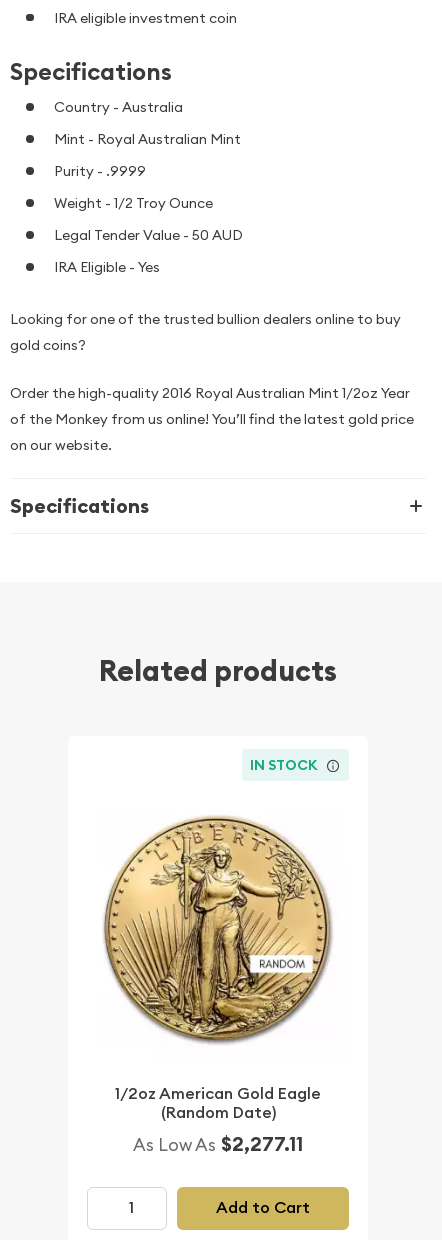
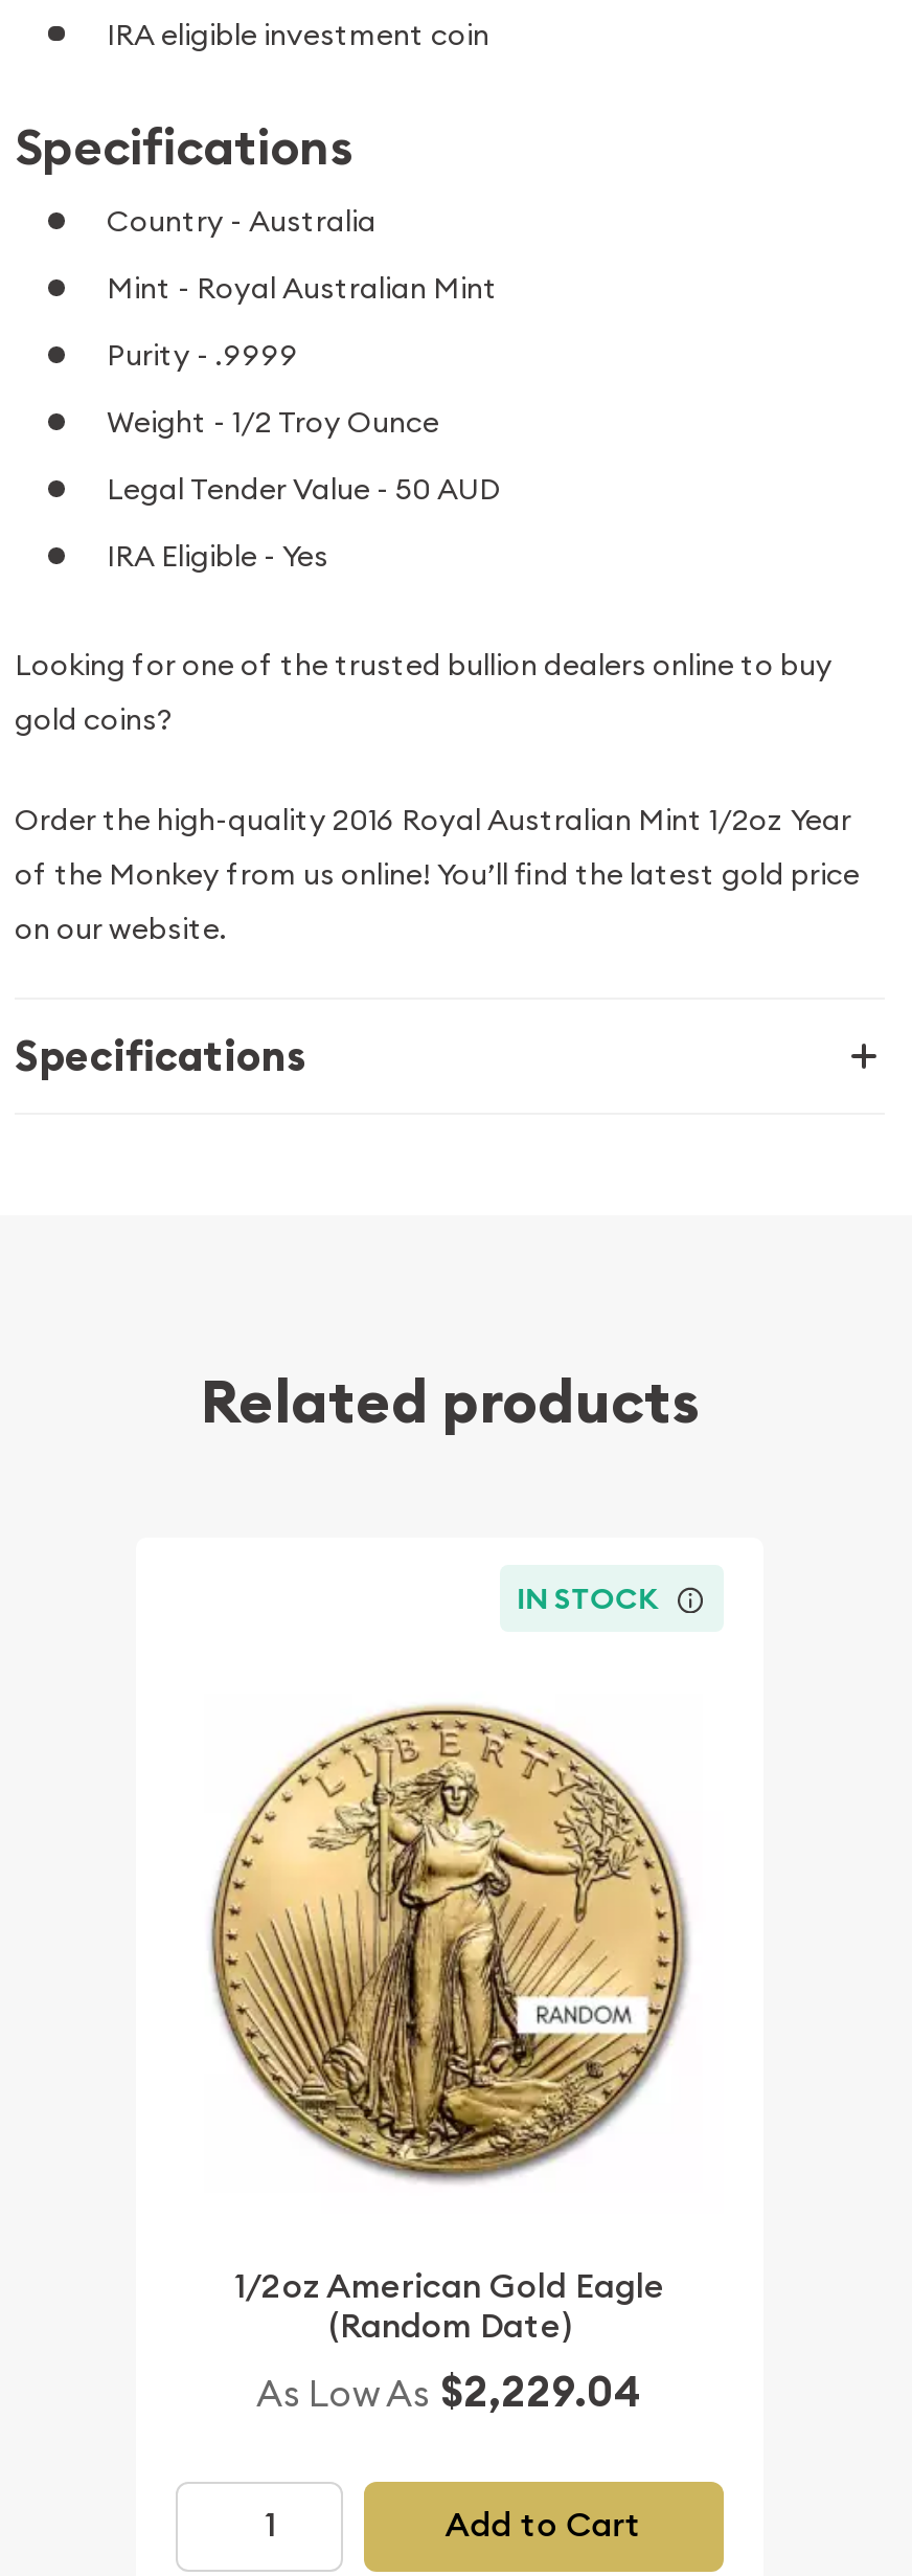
- As Low As $2,277.11
+ As Low As $2,229.04
